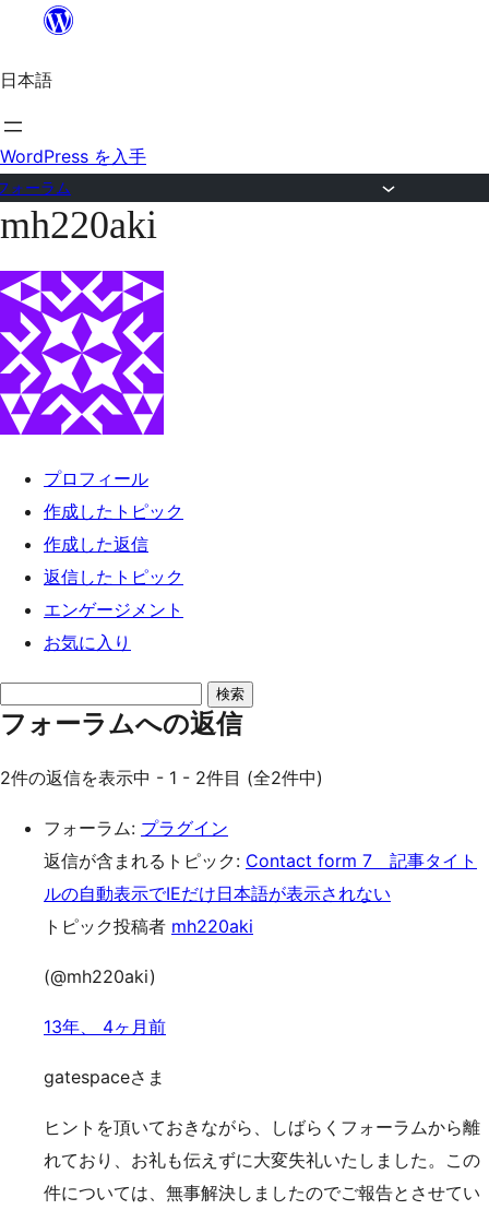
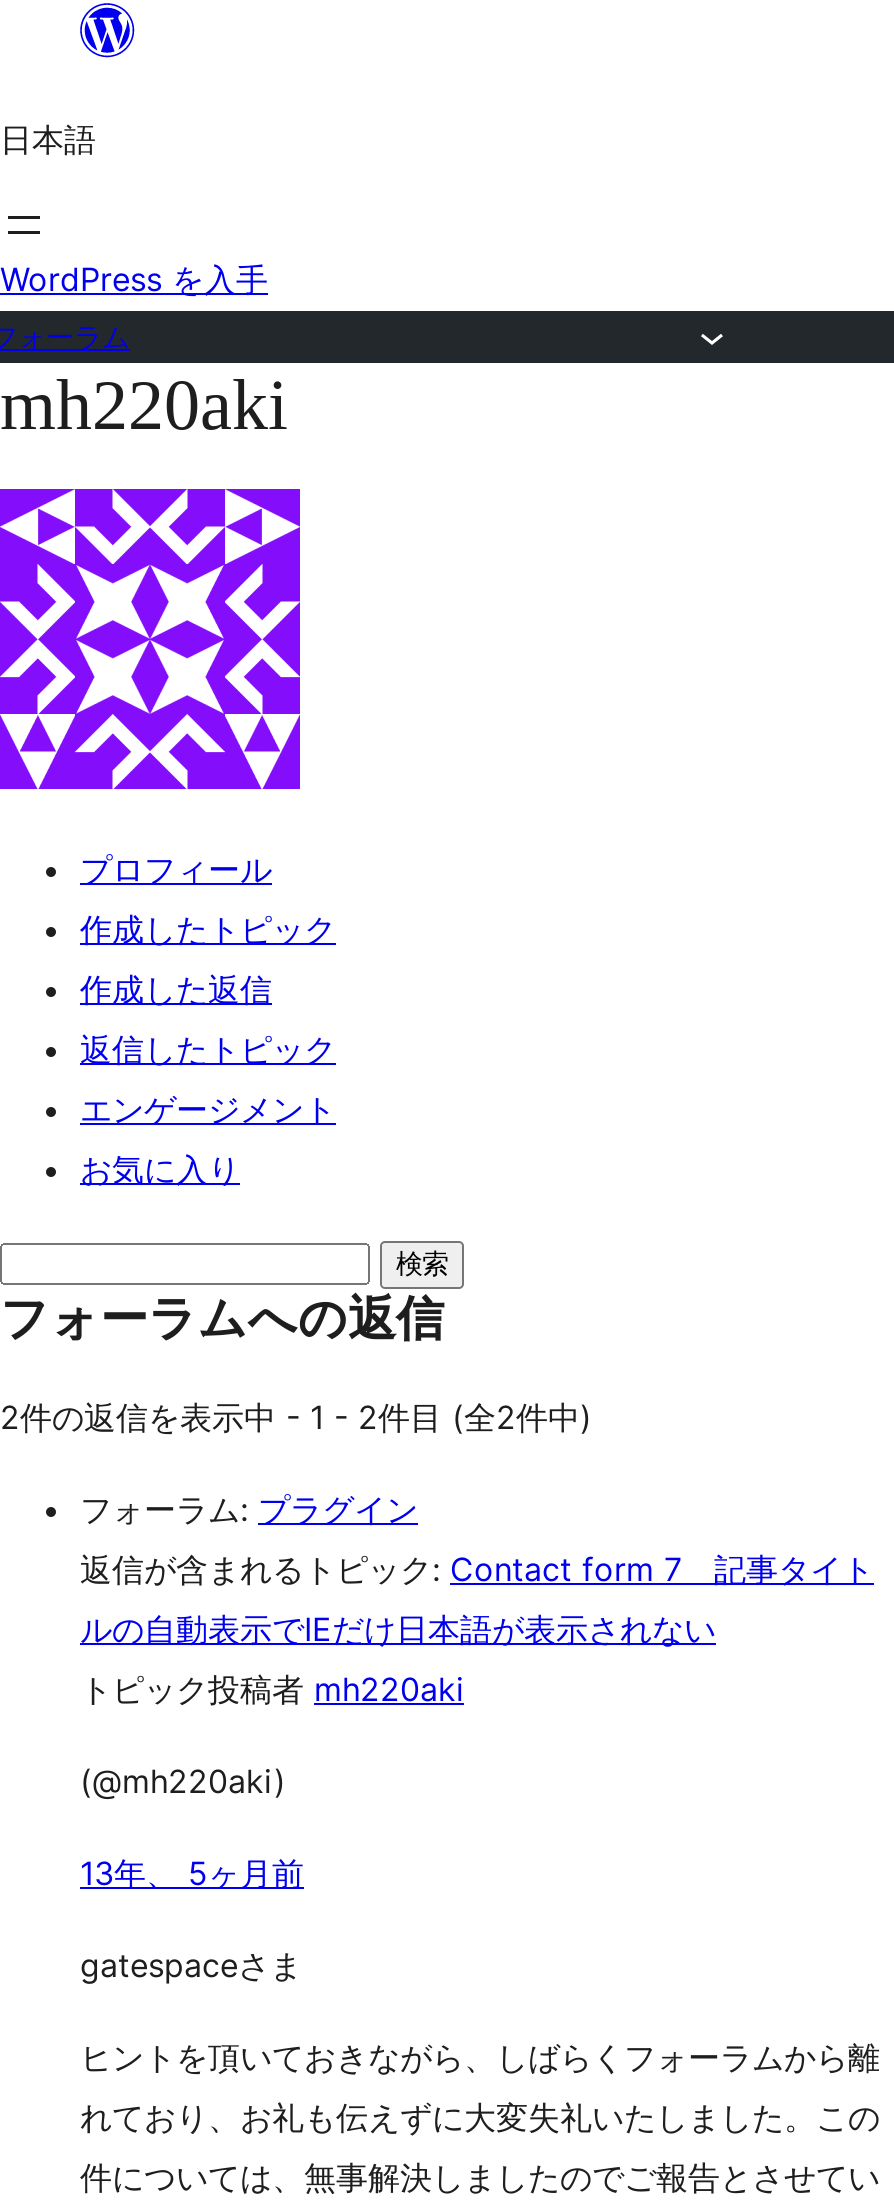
- 13年、 4ヶ月前
+ 13年、 5ヶ月前
